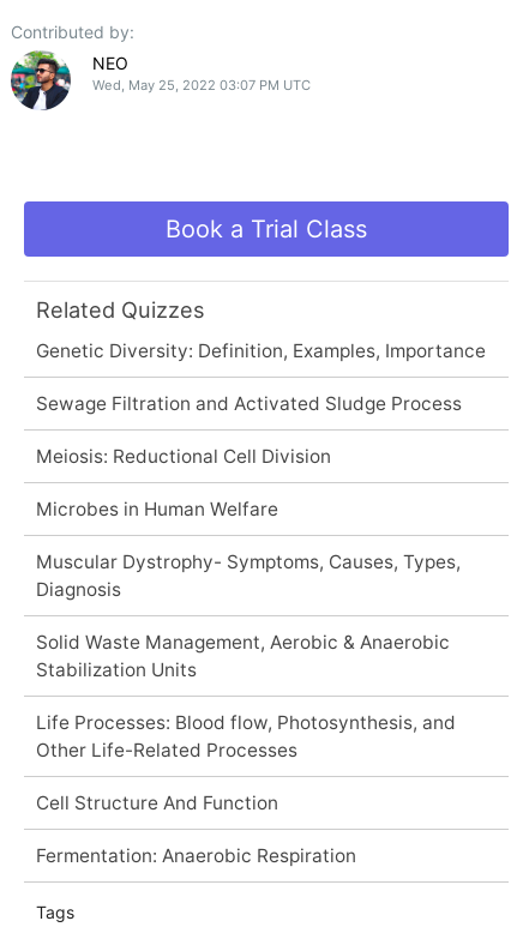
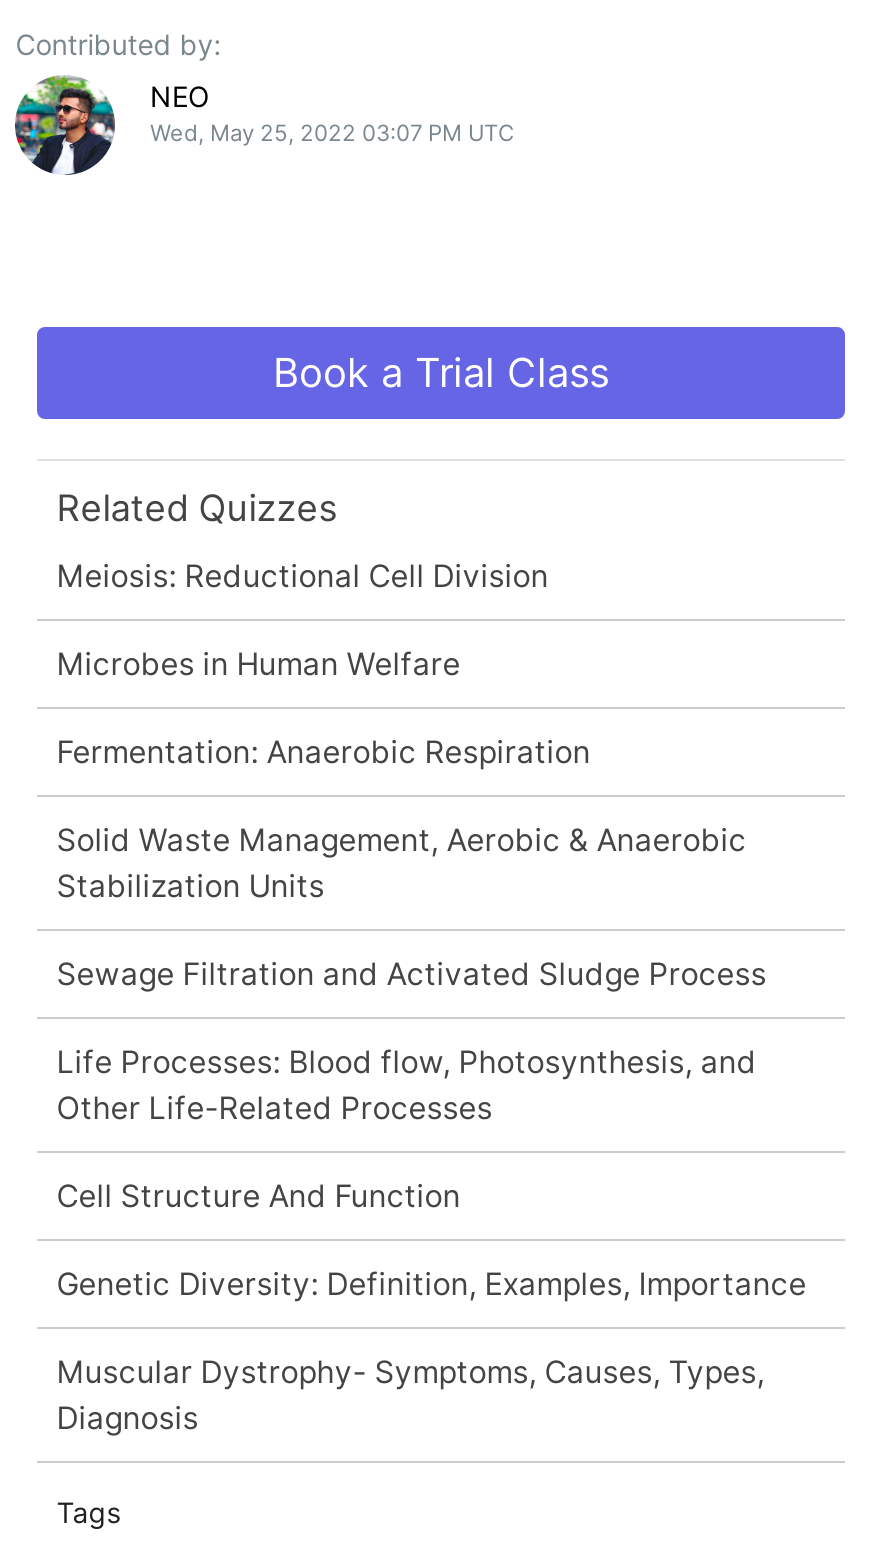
moved down: Genetic Diversity: Definition, Examples, Importance

moved down: Sewage Filtration and Activated Sludge Process

moved up: Meiosis: Reductional Cell Division | Microbes in Human Welfare

moved down: Muscular Dystrophy- Symptoms, Causes, Types, | Diagnosis

moved up: Solid Waste Management, Aerobic & Anaerobic | Stabilization Units

moved up: Life Processes: Blood flow, Photosynthesis, and | Other Life-Related Processes | Cell Structure And Function

moved up: Fermentation: Anaerobic Respiration
